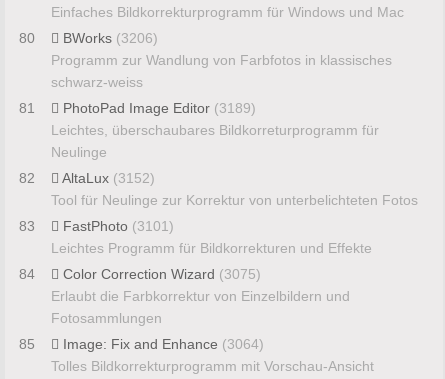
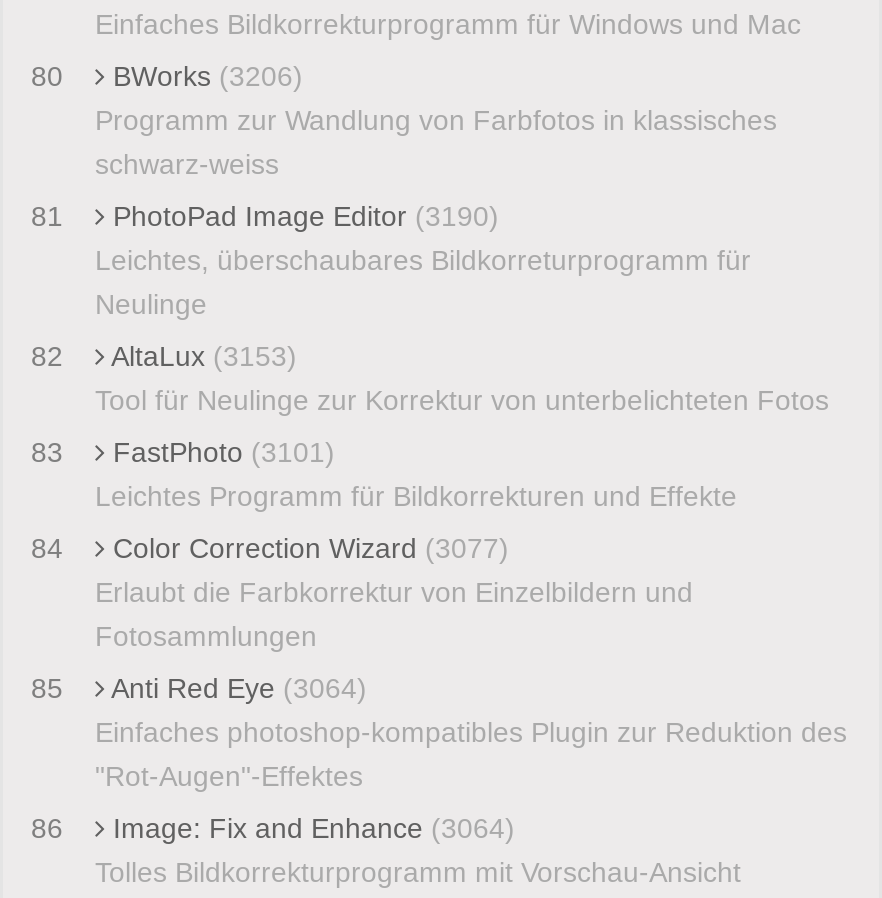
- PhotoPad Image Editor (3189)
+ PhotoPad Image Editor (3190)

- 82 AltaLux (3152)
+ 82 AltaLux (3153)

- Color Correction Wizard (3075)
+ Color Correction Wizard (3077)

+ Anti Red Eye (3064)
+ Einfaches photoshop-kompatibles Plugin zur Reduktion des
+ "Rot-Augen"-Effektes
+ 86
